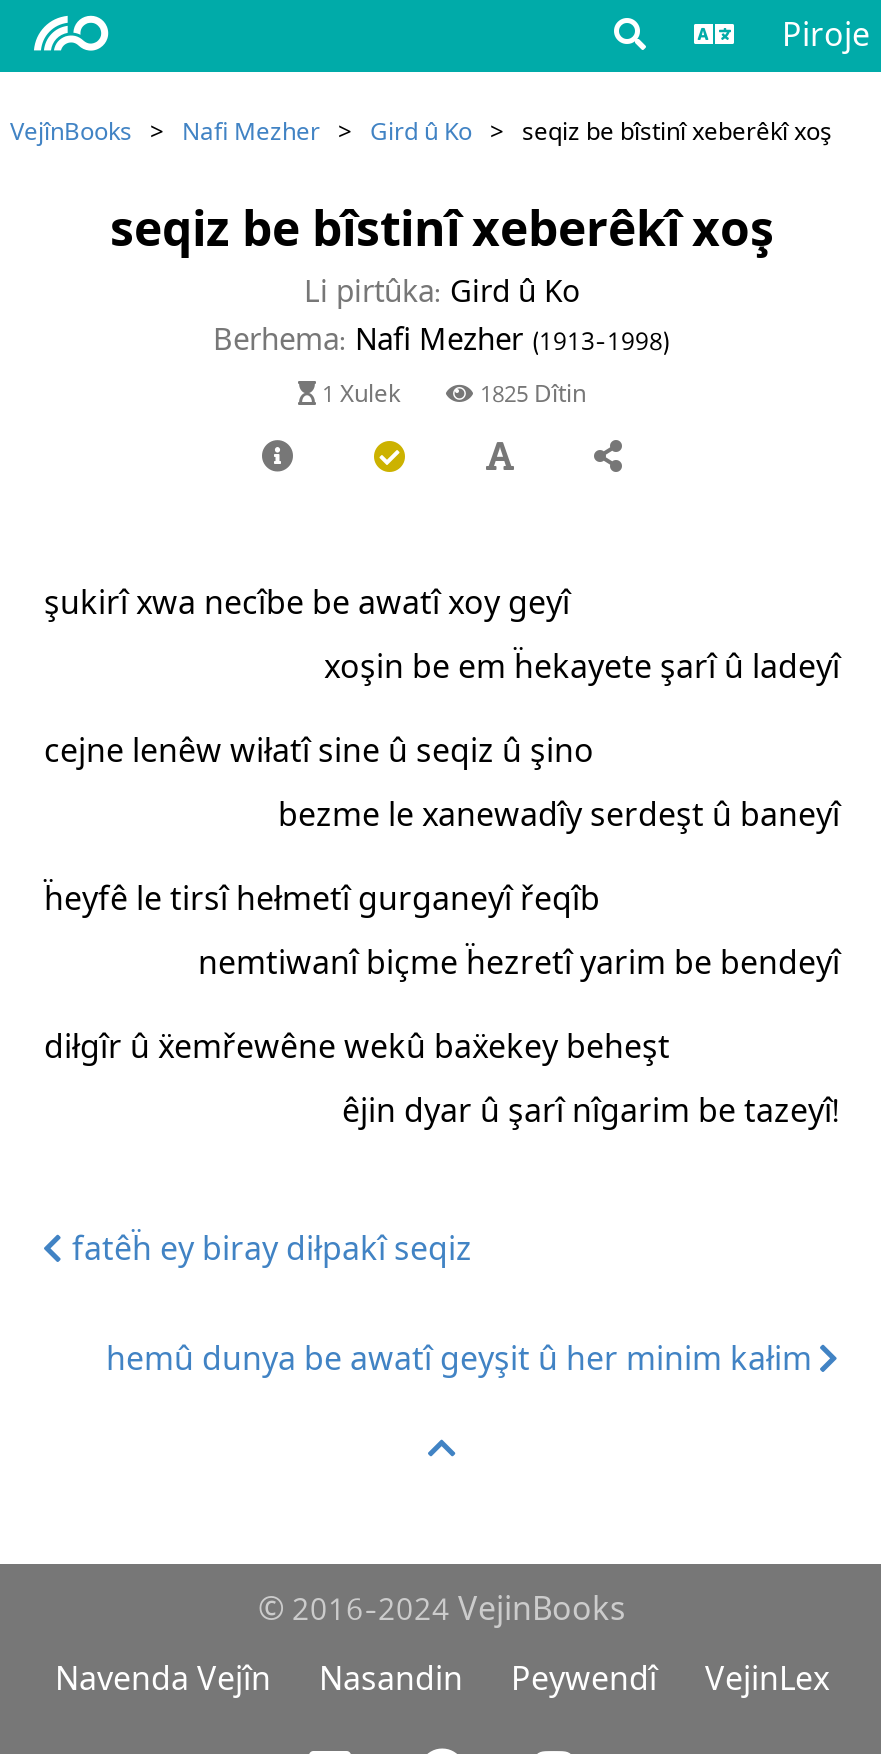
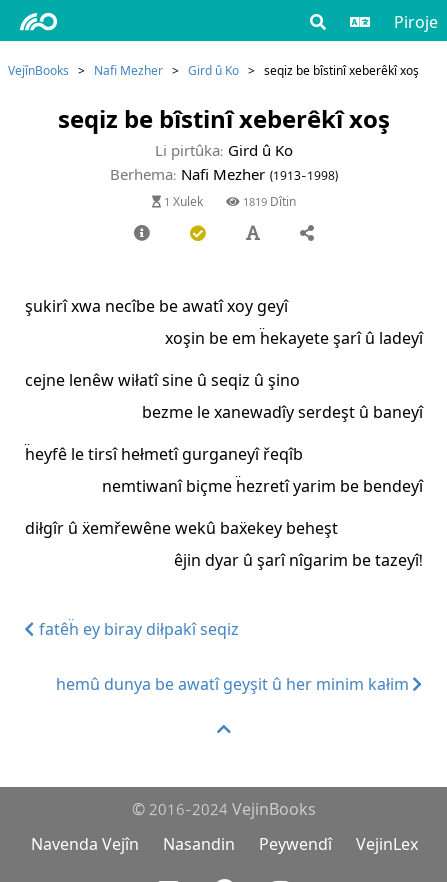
- 1 Xulek 1825 Dîtin
+ 1 Xulek 1819 Dîtin
